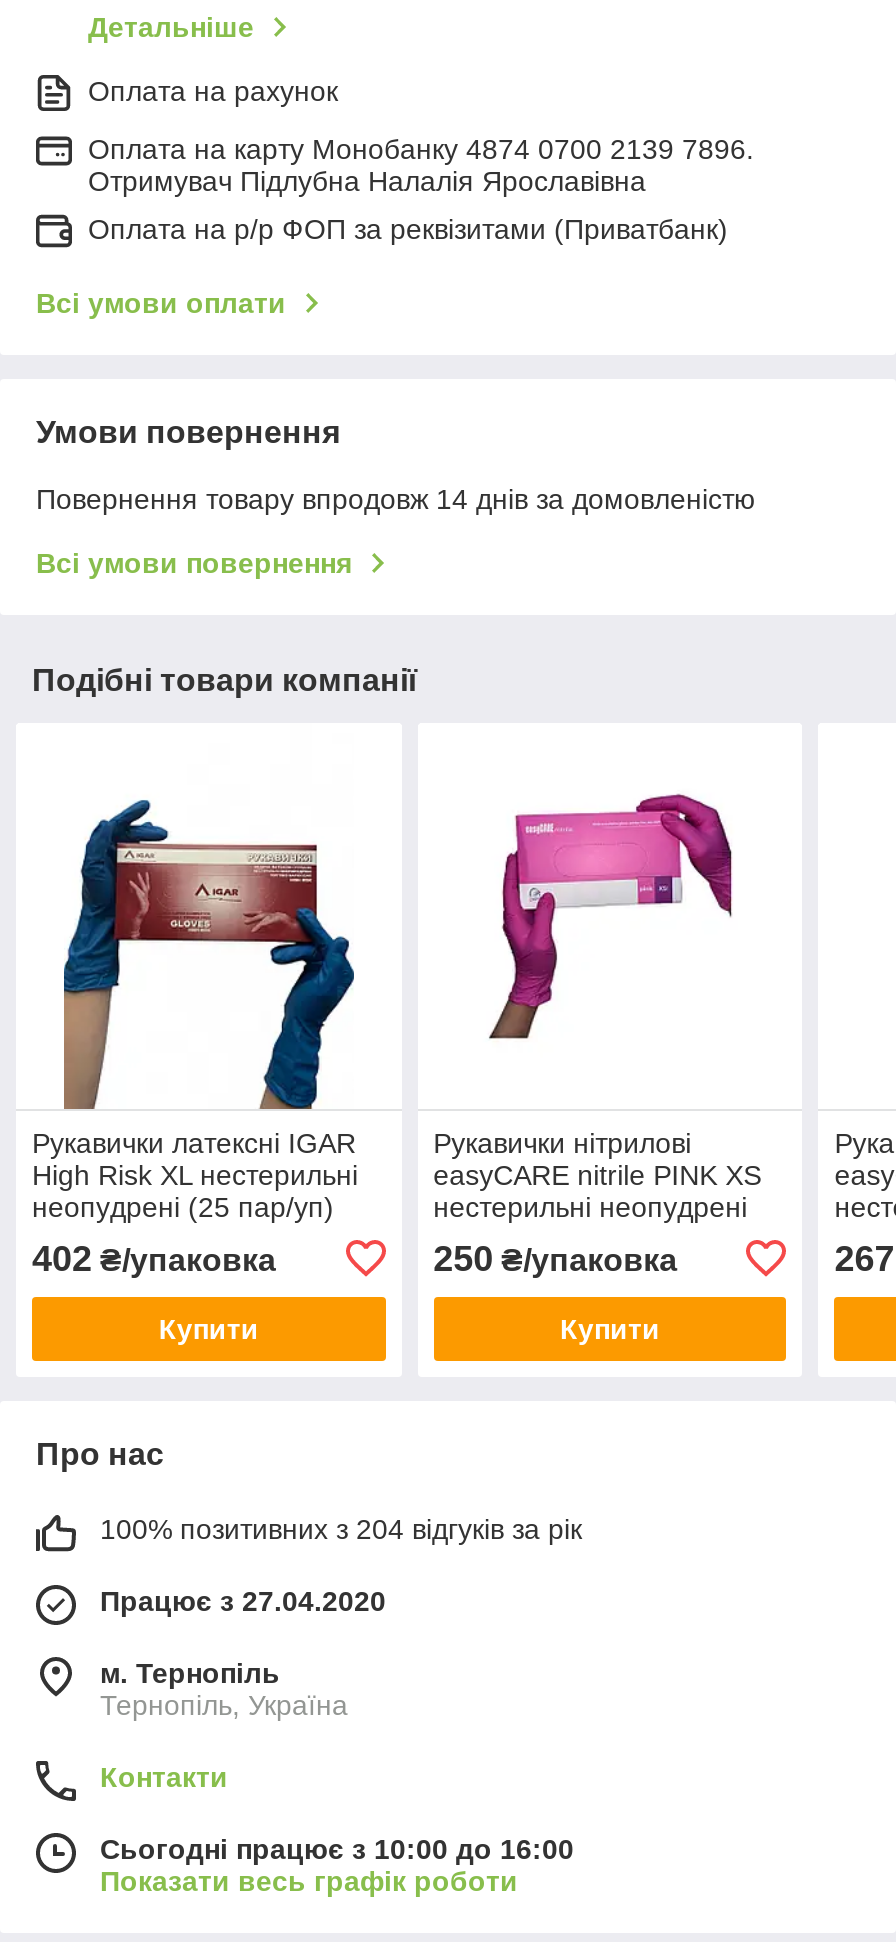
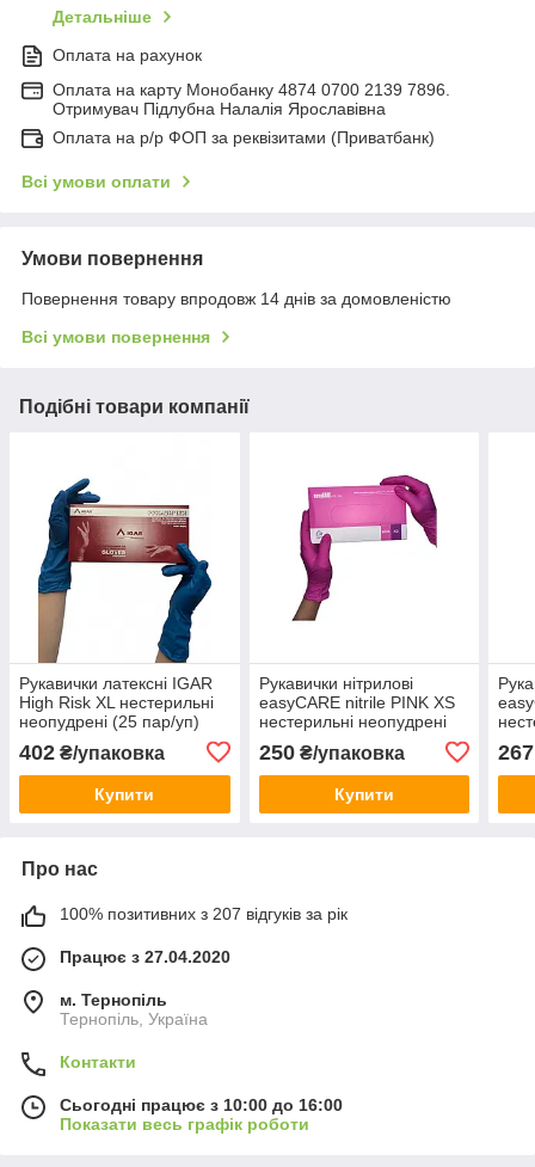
- 100% позитивних з 204 відгуків за рік
+ 100% позитивних з 207 відгуків за рік
